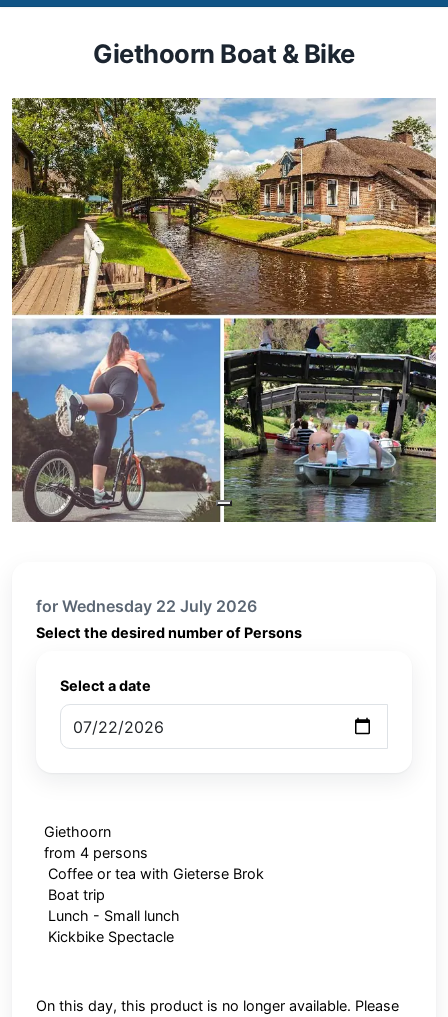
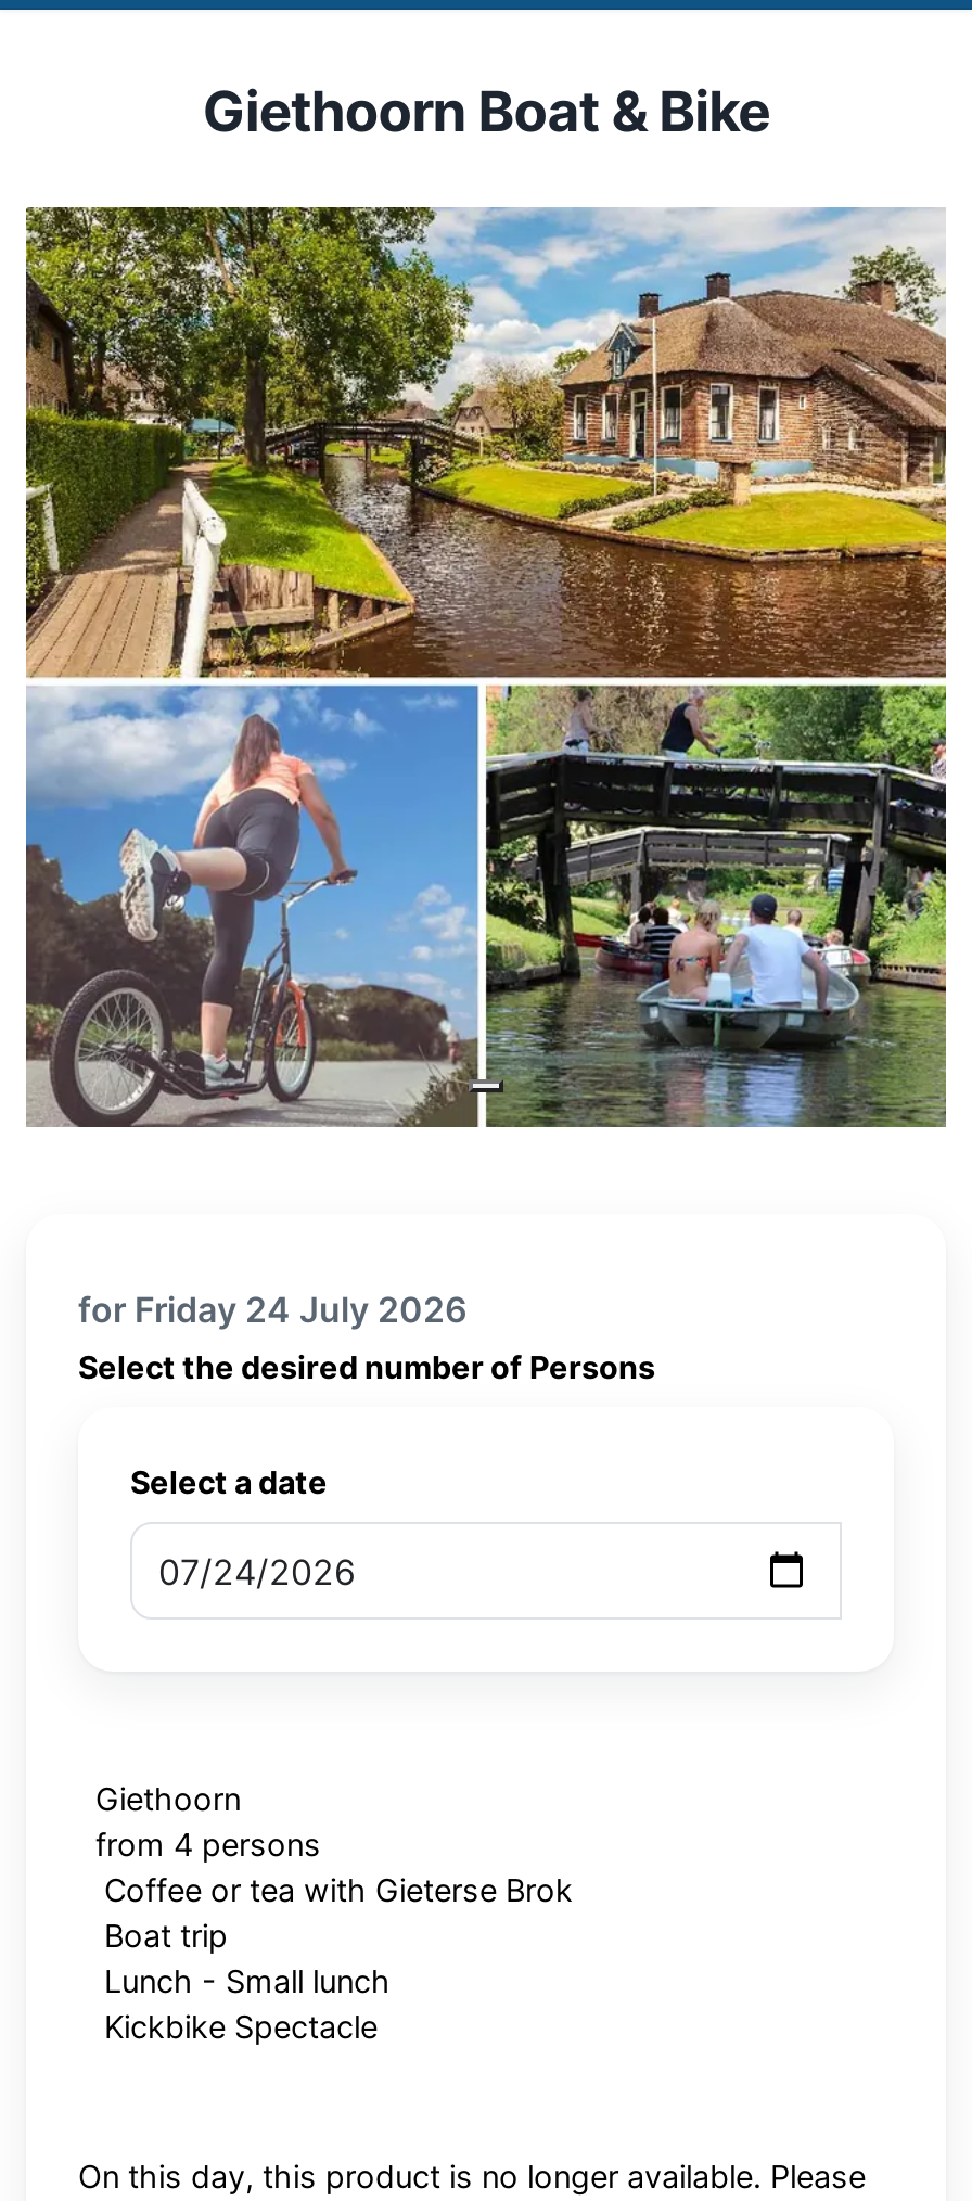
- for Wednesday 22 July 2026
+ for Friday 24 July 2026
